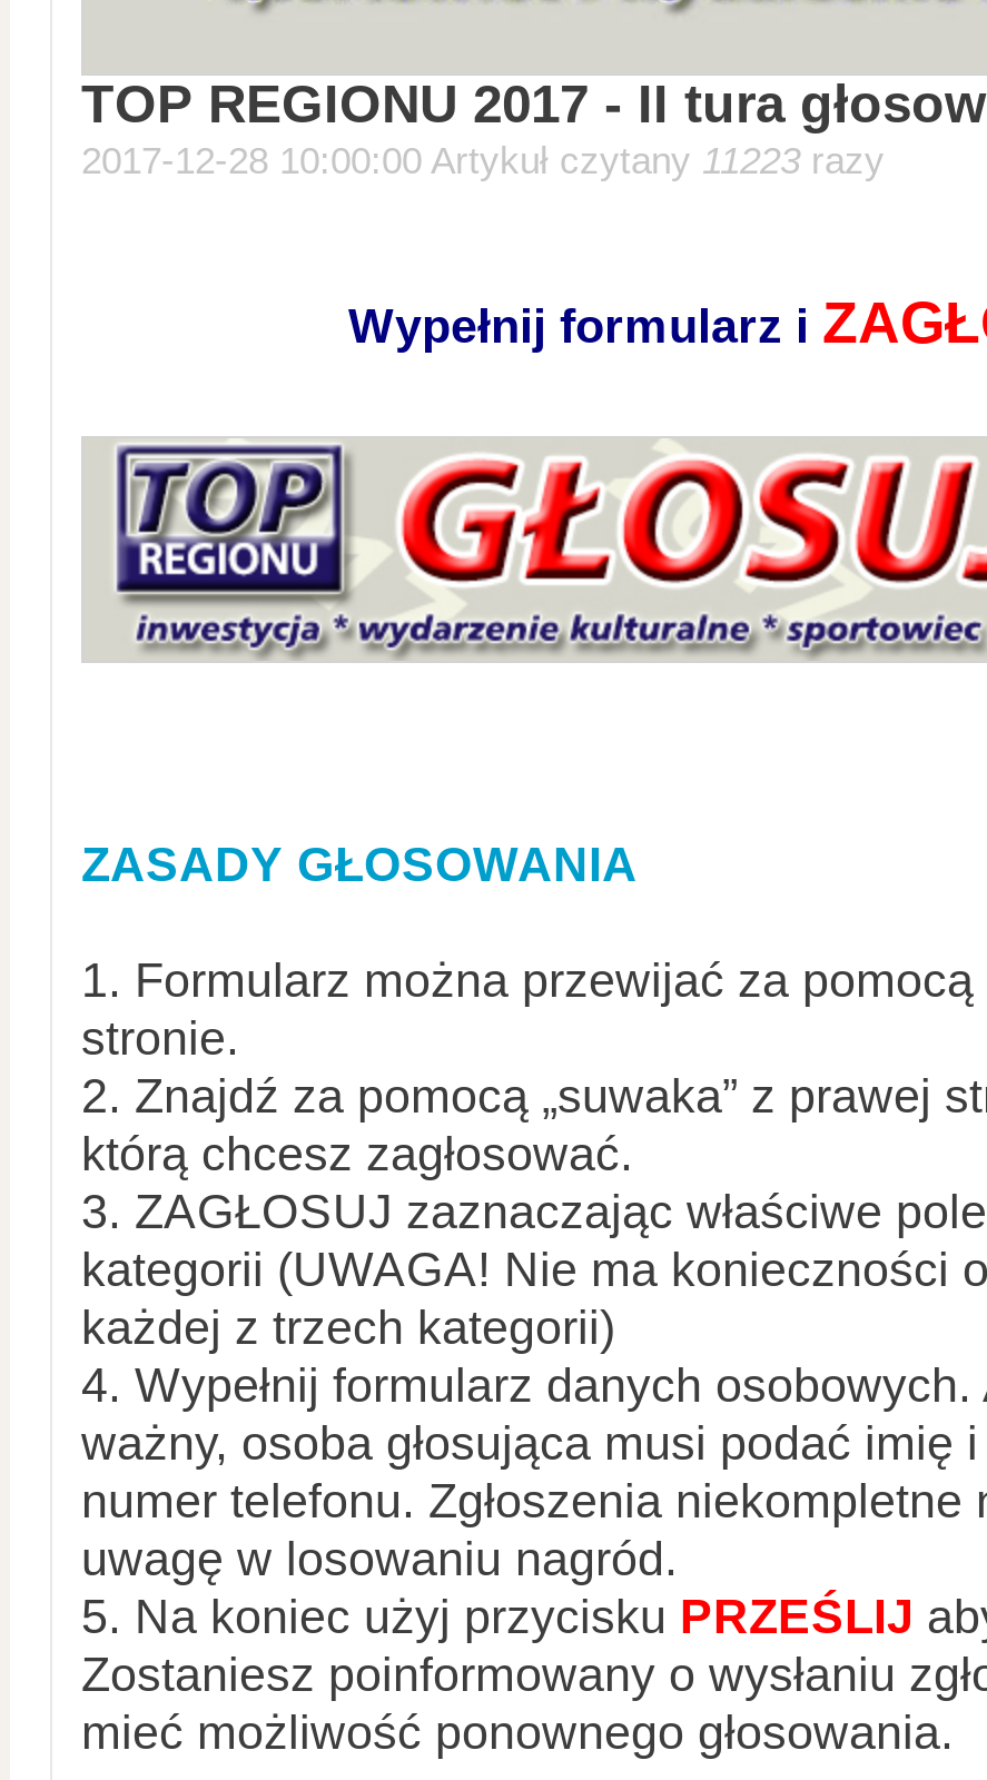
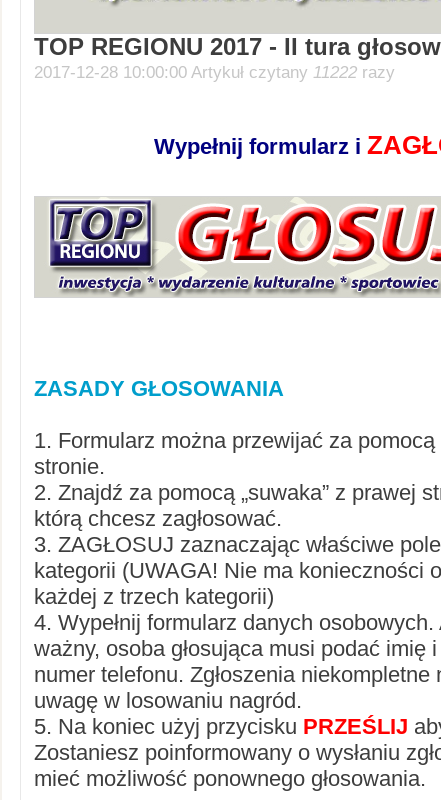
- 2017-12-28 10:00:00 Artykuł czytany 11223 razy
+ 2017-12-28 10:00:00 Artykuł czytany 11222 razy
